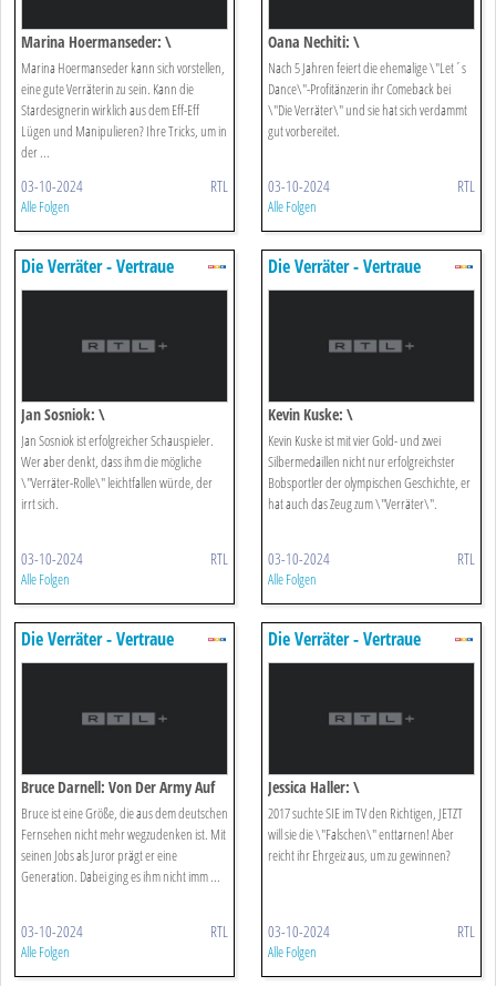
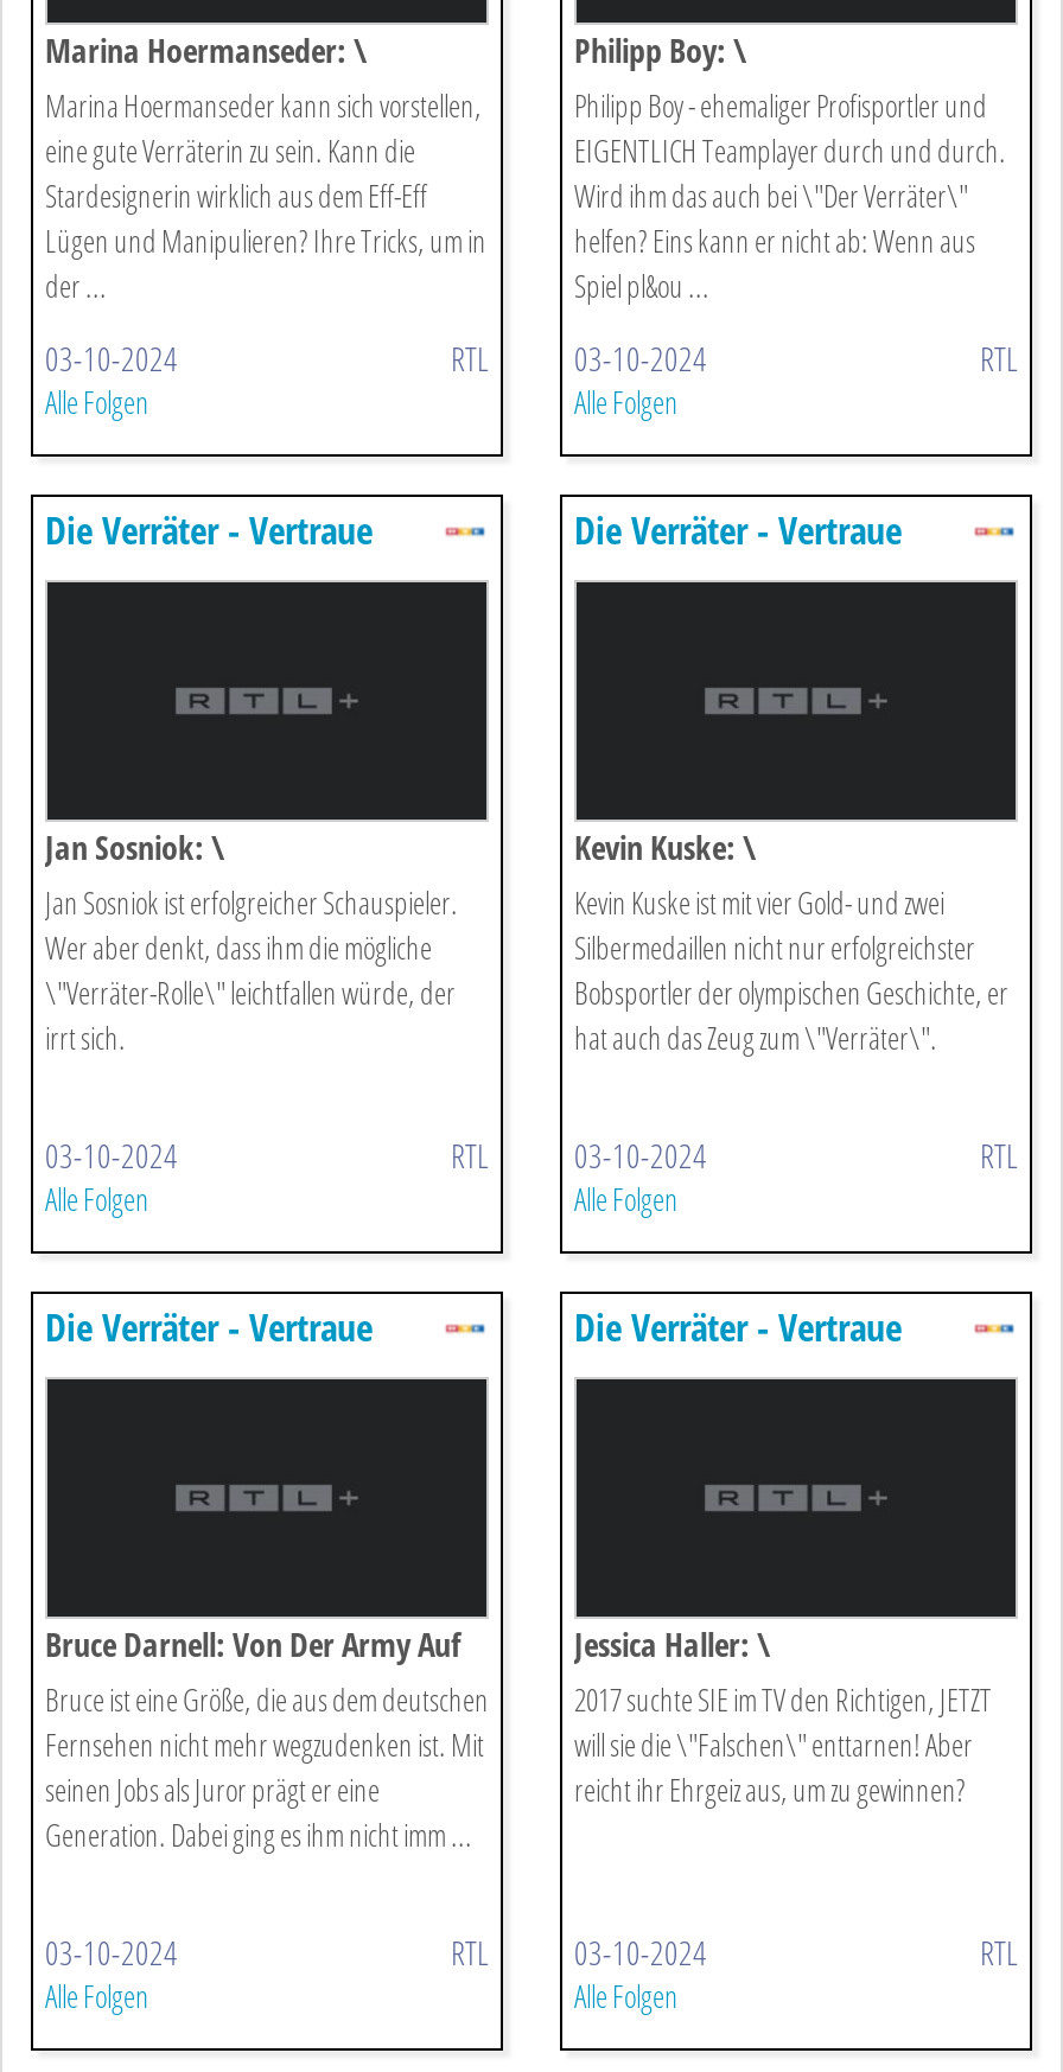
- Oana Nechiti: \
- Nach 5 Jahren feiert die ehemalige \"Let´s
- Dance\"-Profitänzerin ihr Comeback bei
- \"Die Verräter\" und sie hat sich verdammt
- gut vorbereitet.
+ Philipp Boy: \
+ Philipp Boy - ehemaliger Profisportler und
+ EIGENTLICH Teamplayer durch und durch.
+ Wird ihm das auch bei \"Der Verräter\"
+ helfen? Eins kann er nicht ab: Wenn aus
+ Spiel pl&ou ...
